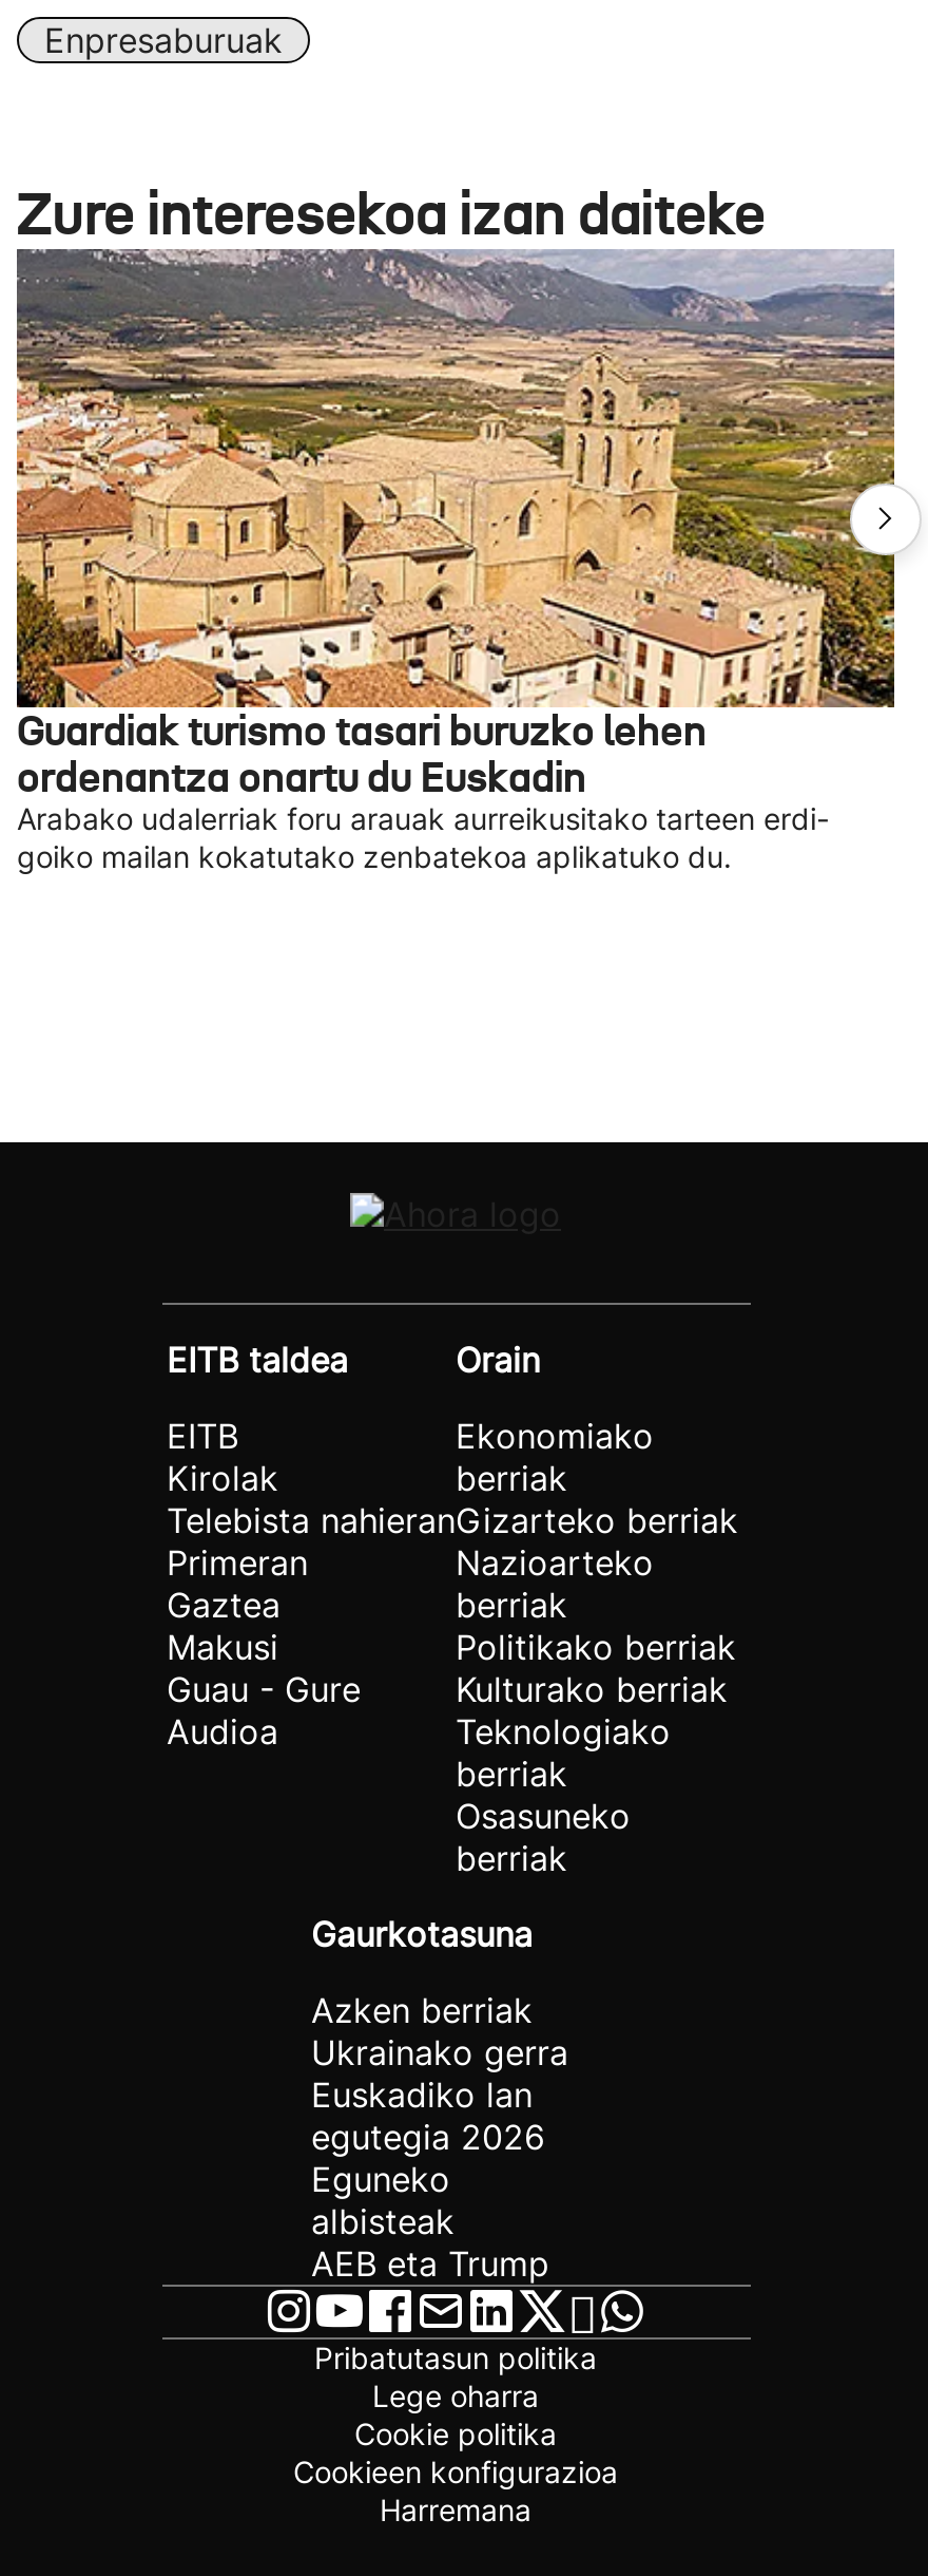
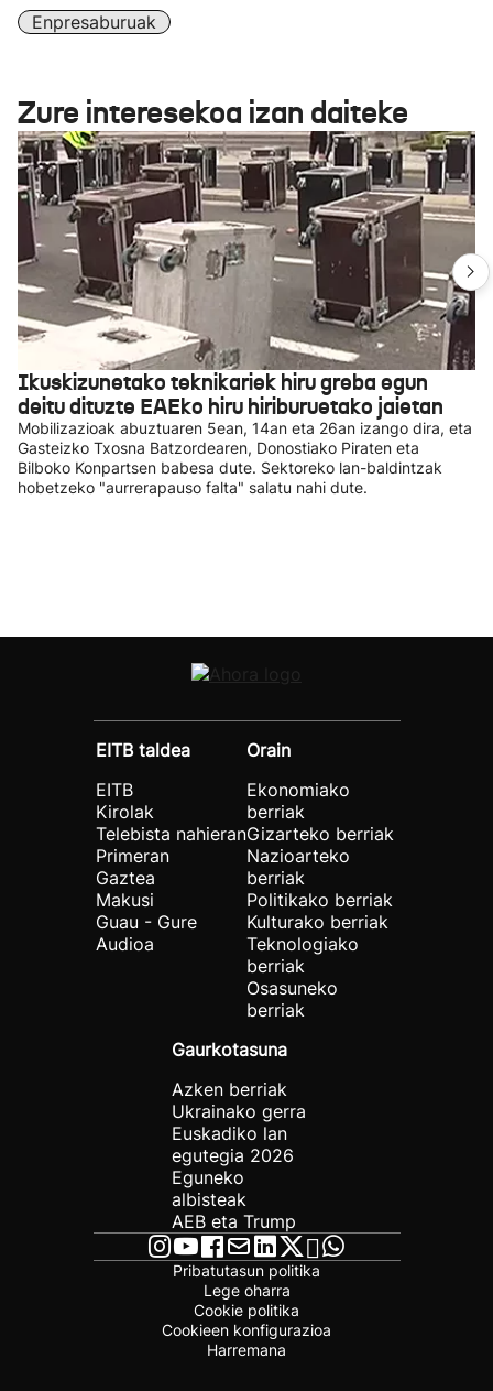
- [image]
- Guardiak turismo tasari buruzko lehen
- ordenantza onartu du Euskadin
- Arabako udalerriak foru arauak aurreikusitako tarteen erdi-
- goiko mailan kokatutako zenbatekoa aplikatuko du.
+ [image]
+ Ikuskizunetako teknikariek hiru greba egun
+ deitu dituzte EAEko hiru hiriburuetako jaietan
+ Mobilizazioak abuztuaren 5ean, 14an eta 26an izango dira, eta
+ Gasteizko Txosna Batzordearen, Donostiako Piraten eta
+ Bilboko Konpartsen babesa dute. Sektoreko lan-baldintzak
+ hobetzeko "aurrerapauso falta" salatu nahi dute.
